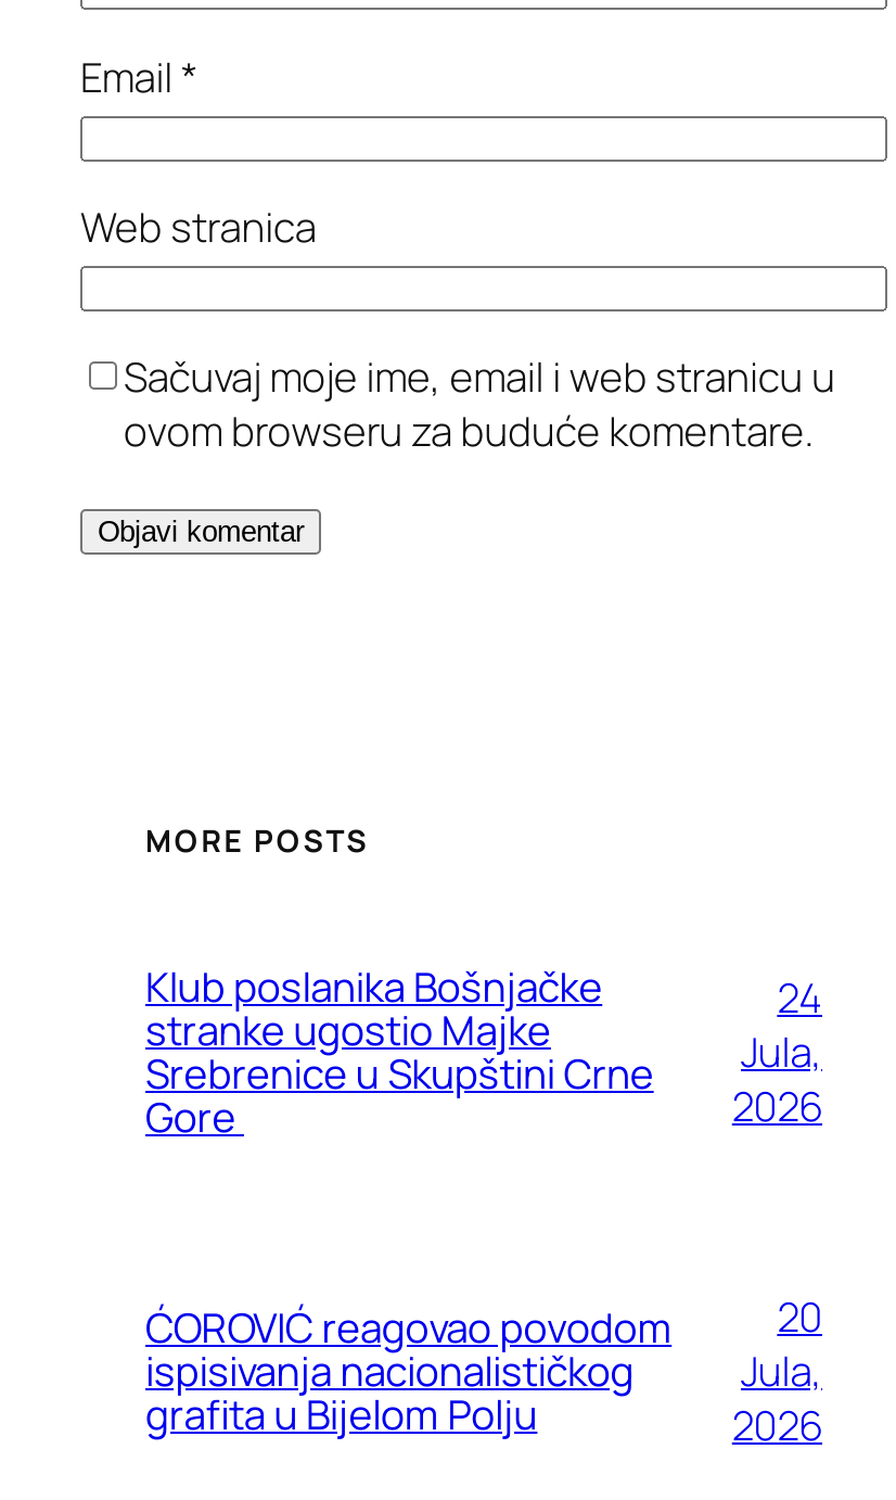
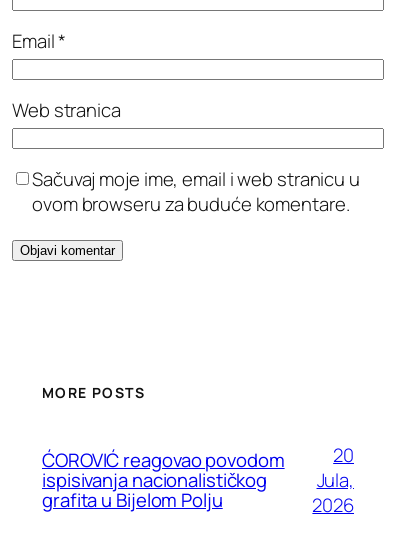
- Klub poslanika Bošnjačke
- stranke ugostio Majke
- Srebrenice u Skupštini Crne
- Gore

- 24
- Jula,
- 2026
